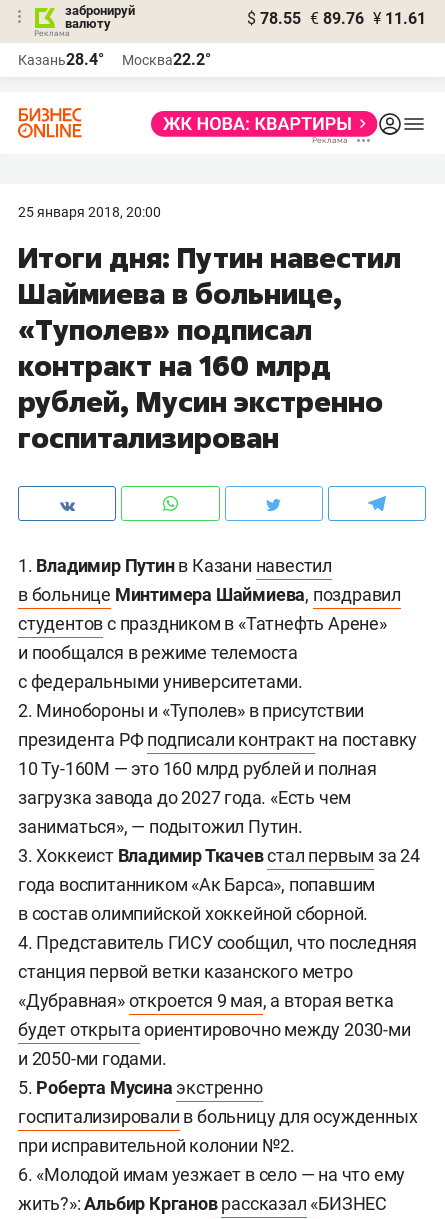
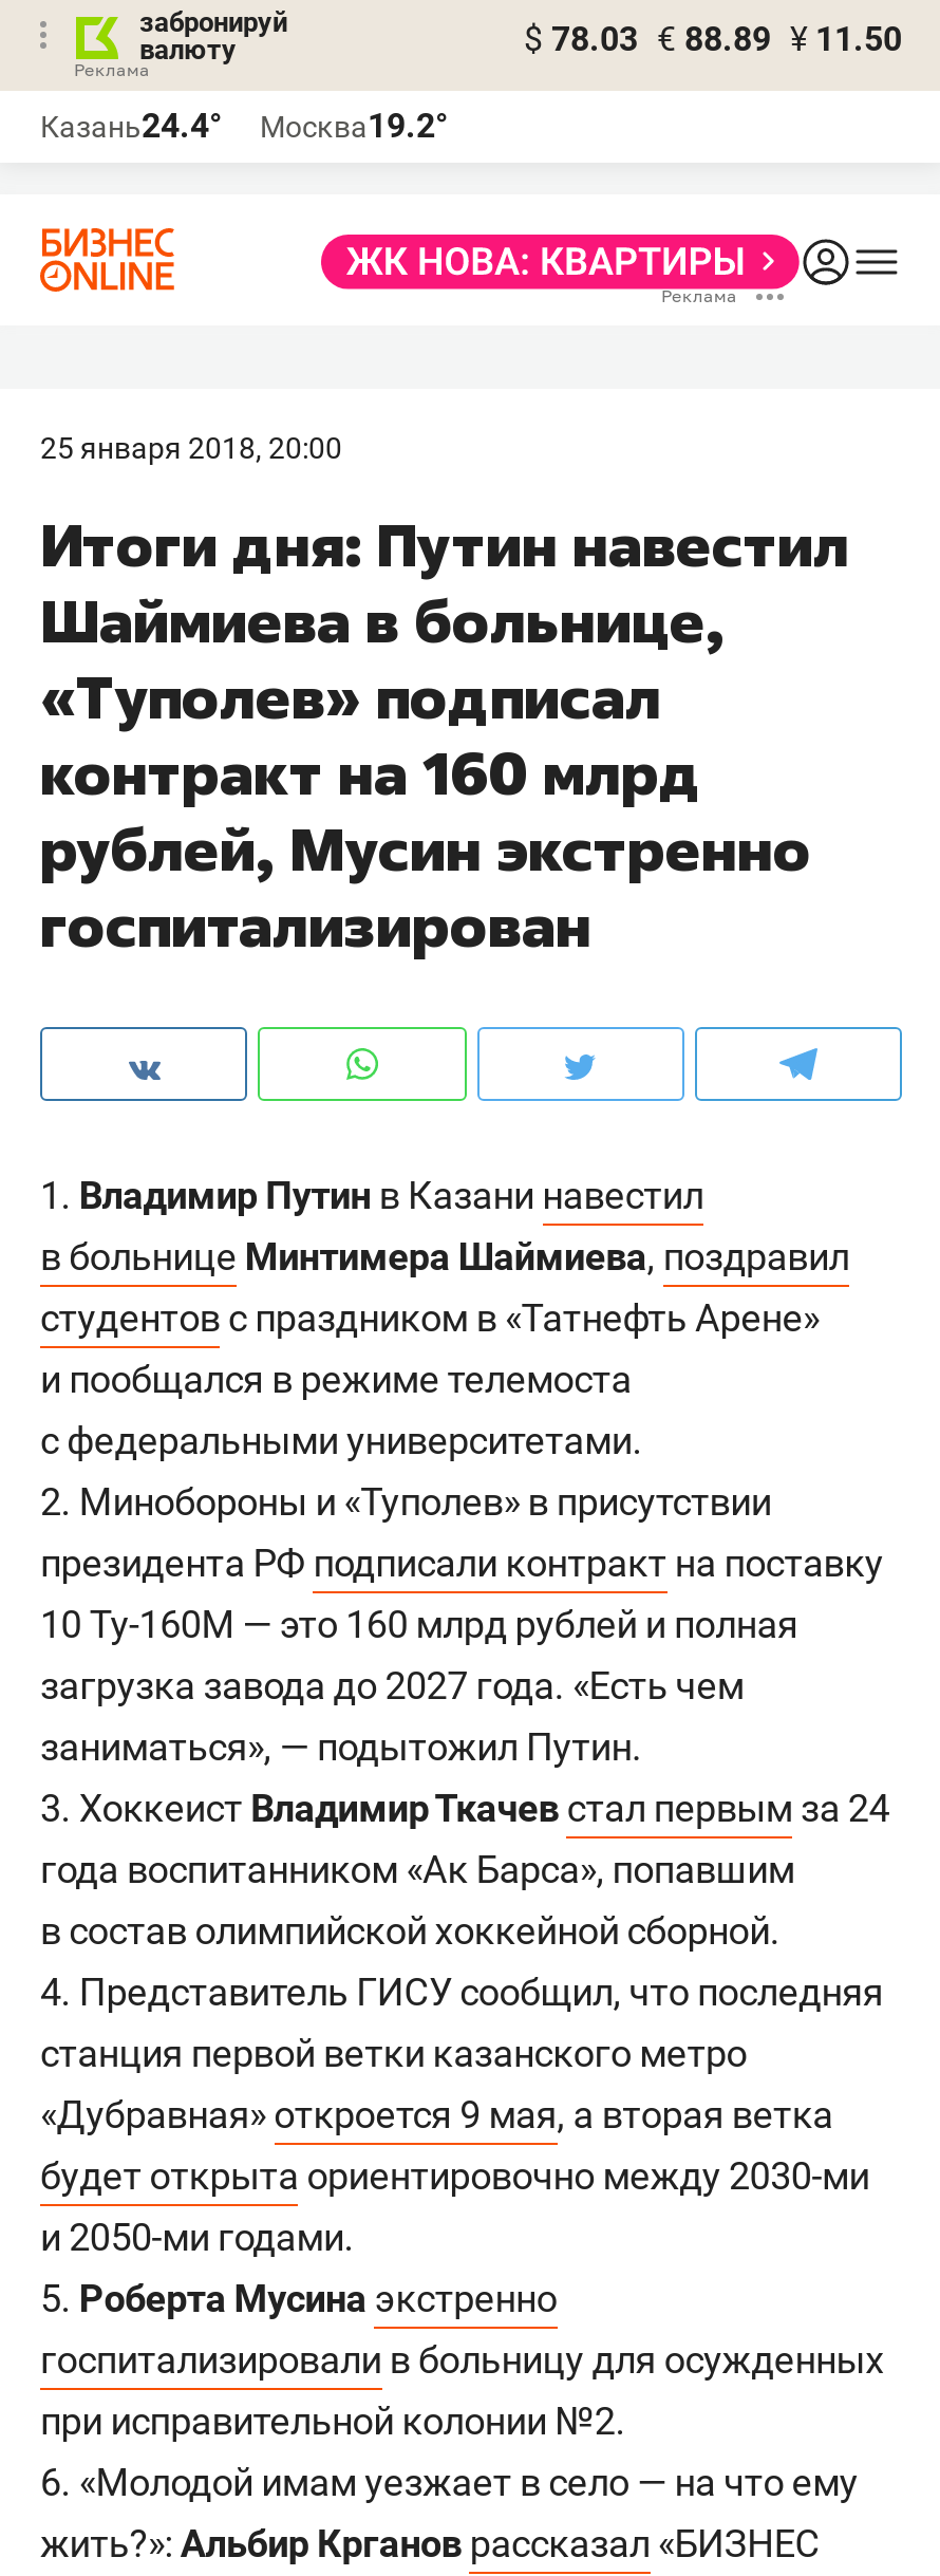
- $ 78.55 € 89.76 ¥ 11.61
+ $ 78.03 € 88.89 ¥ 11.50

- Казань28.4°
+ Казань24.4°

- Москва22.2°
+ Москва19.2°
